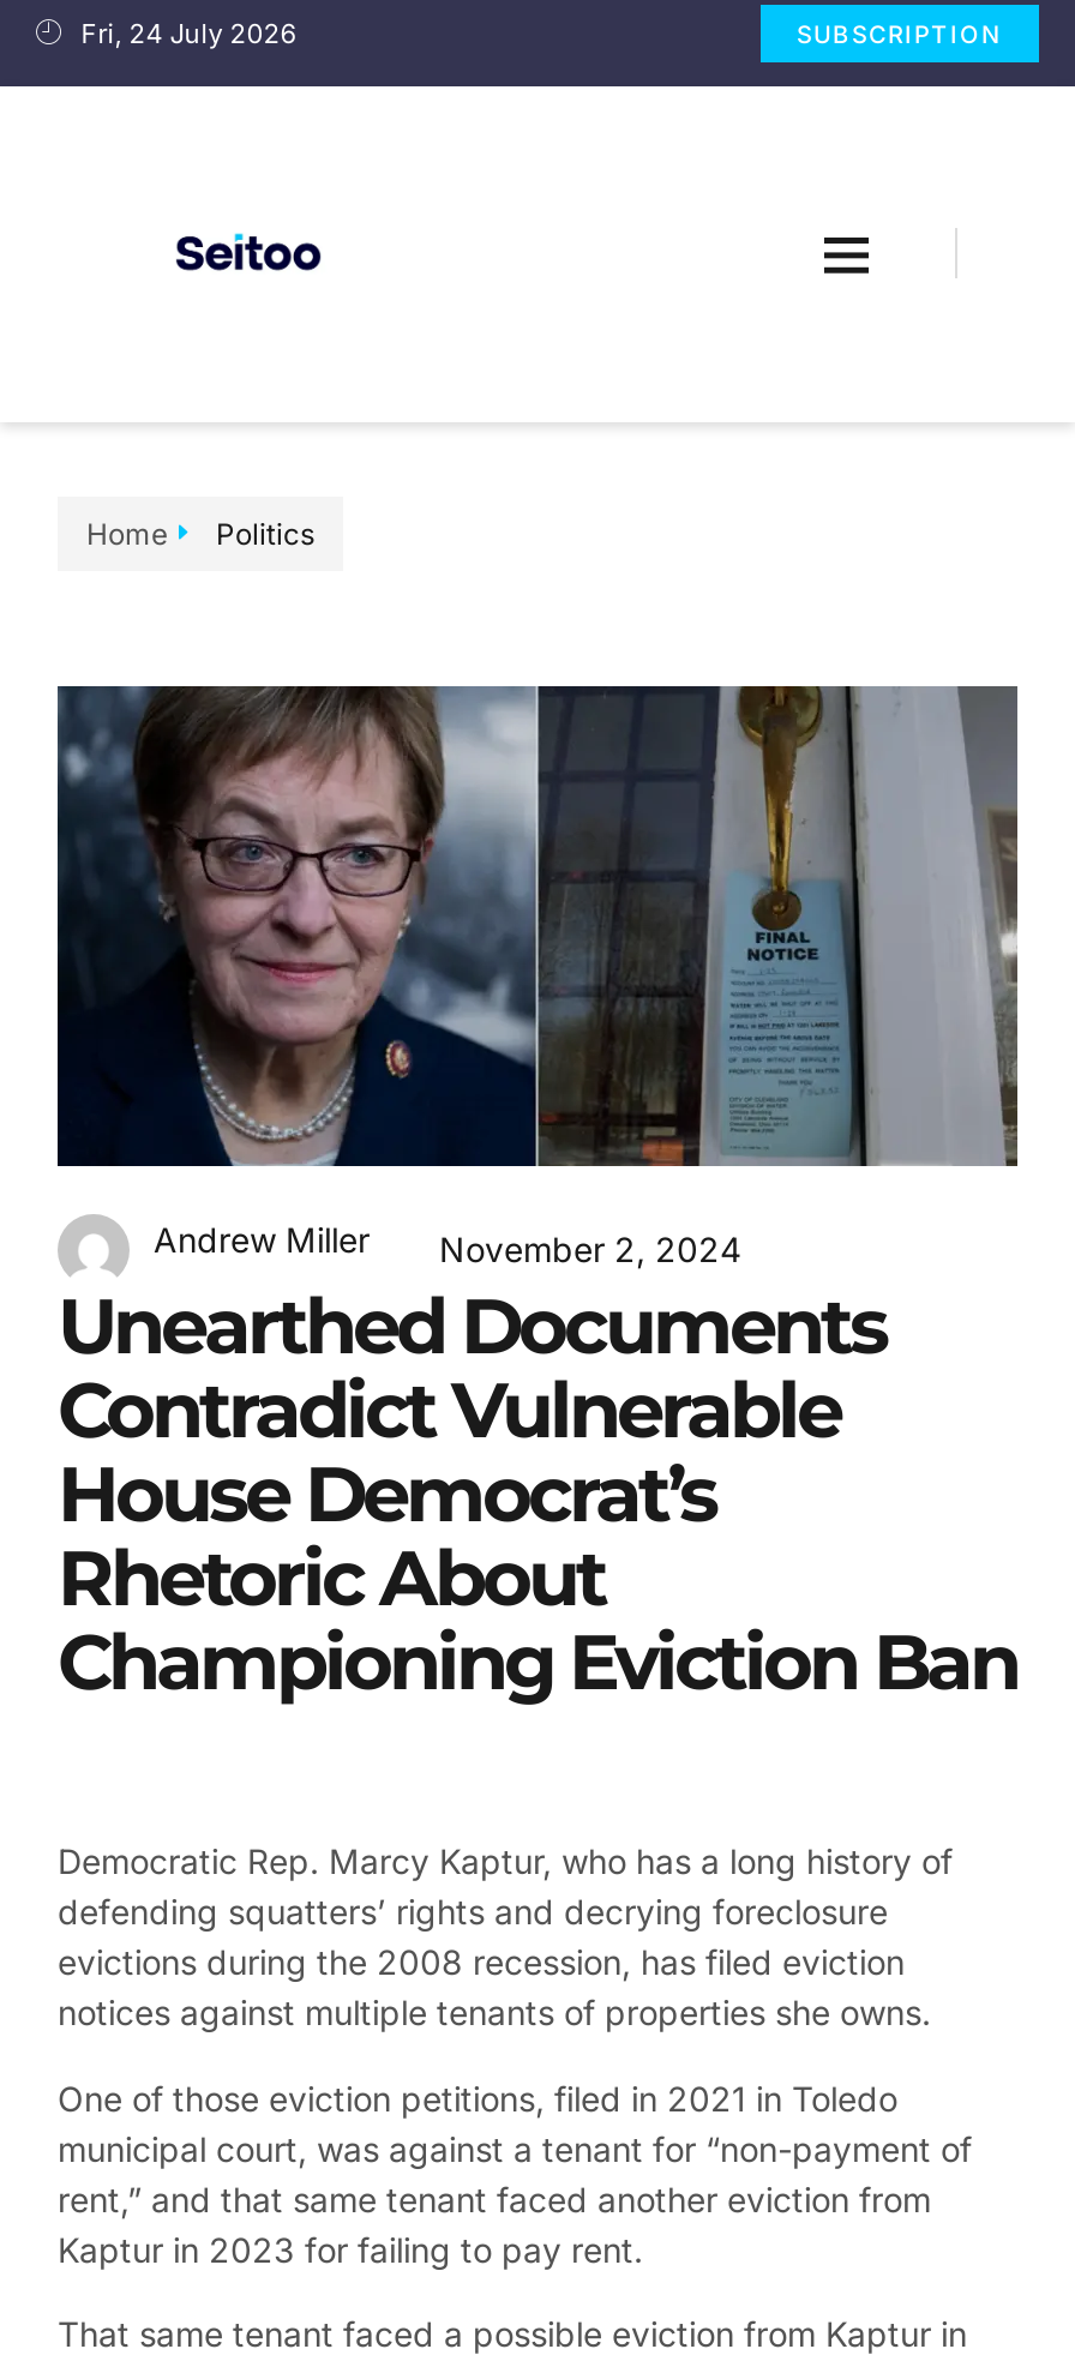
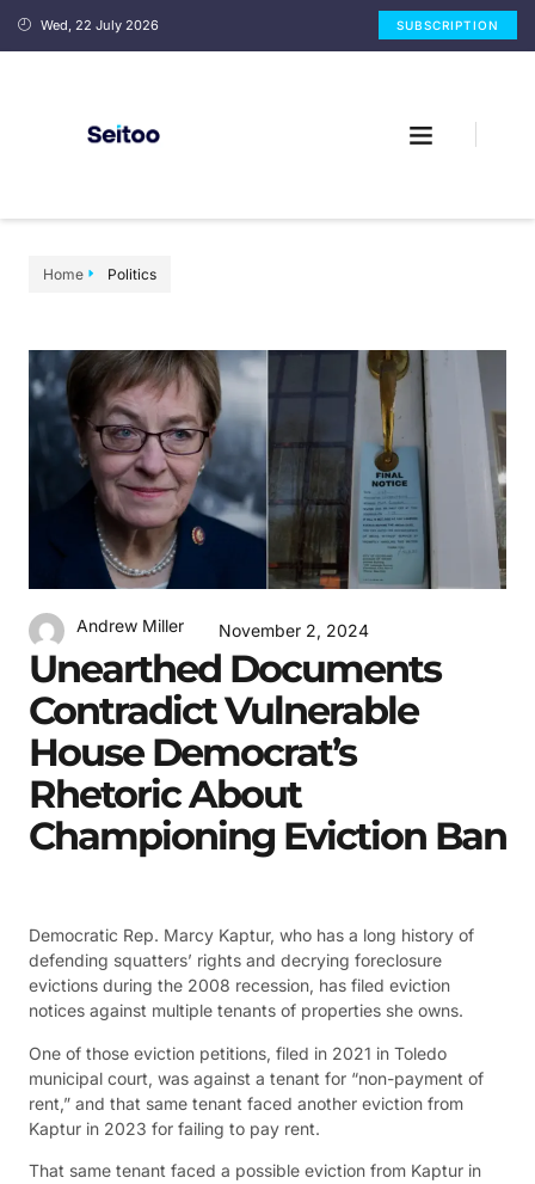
- Fri, 24 July 2026
+ Wed, 22 July 2026
